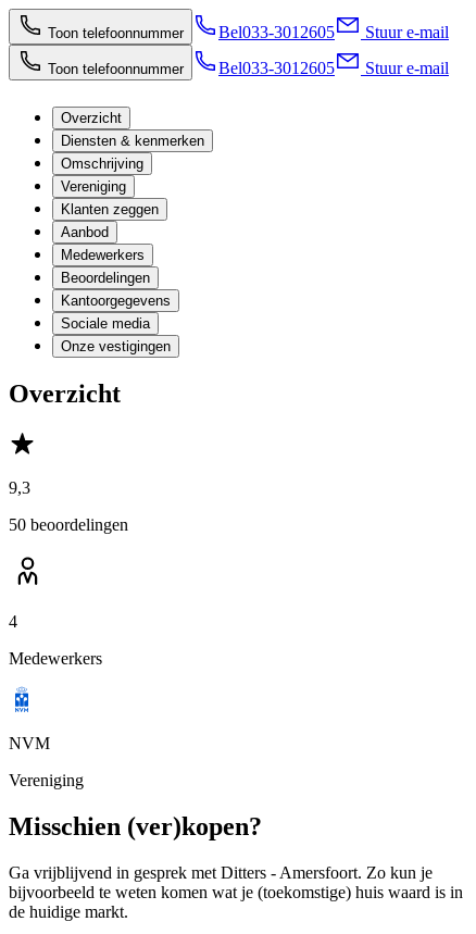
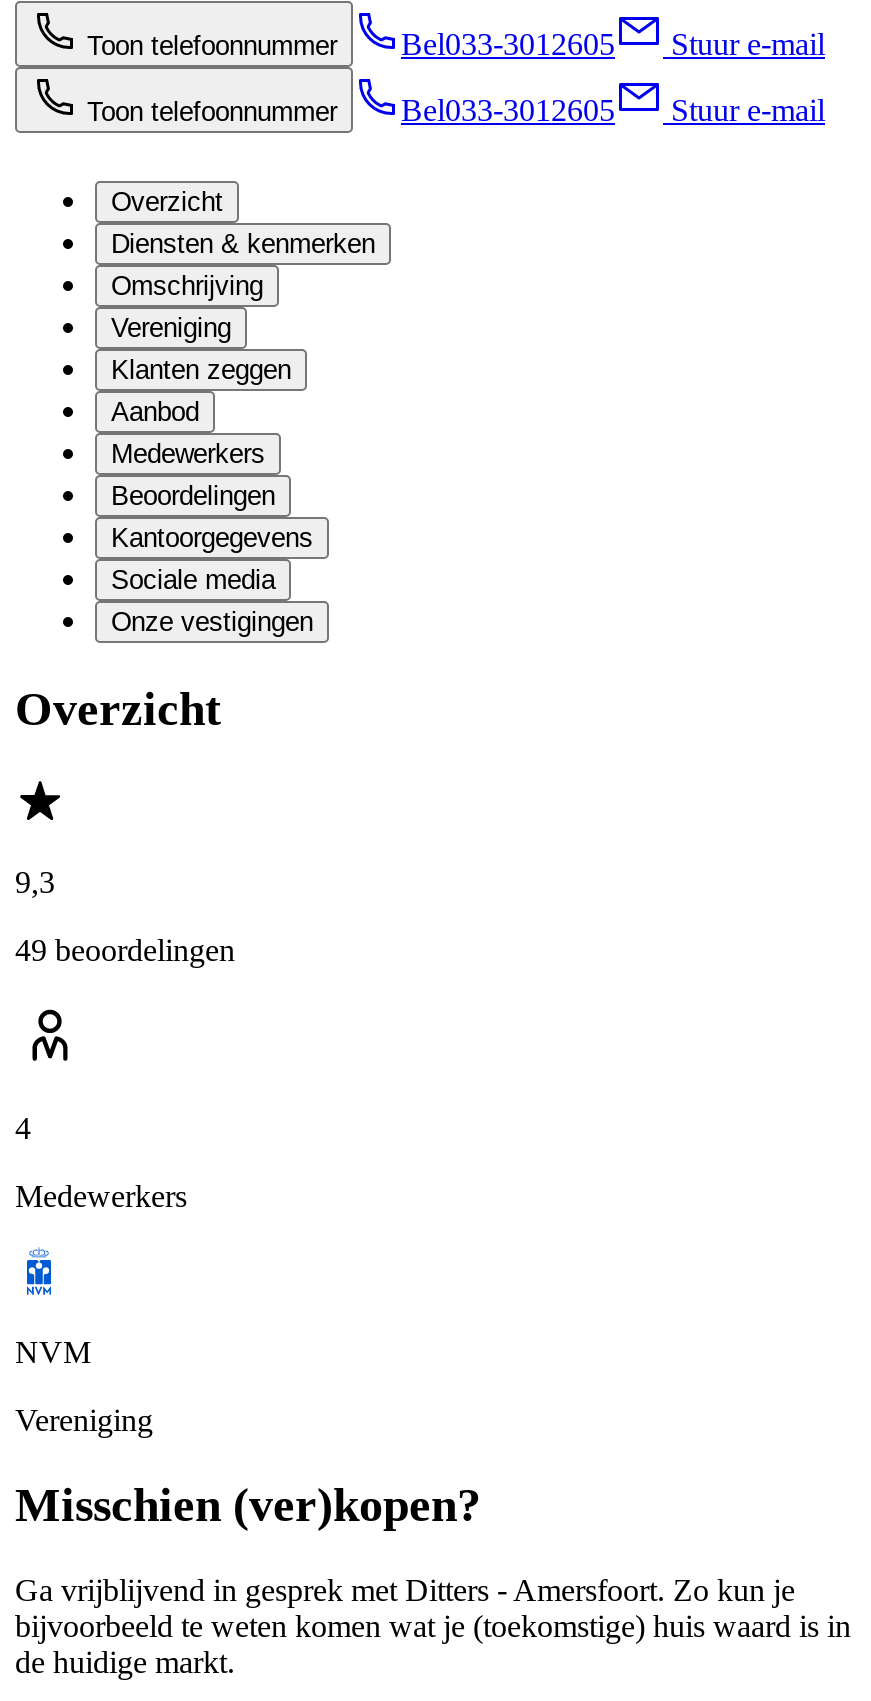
- 50 beoordelingen
+ 49 beoordelingen
